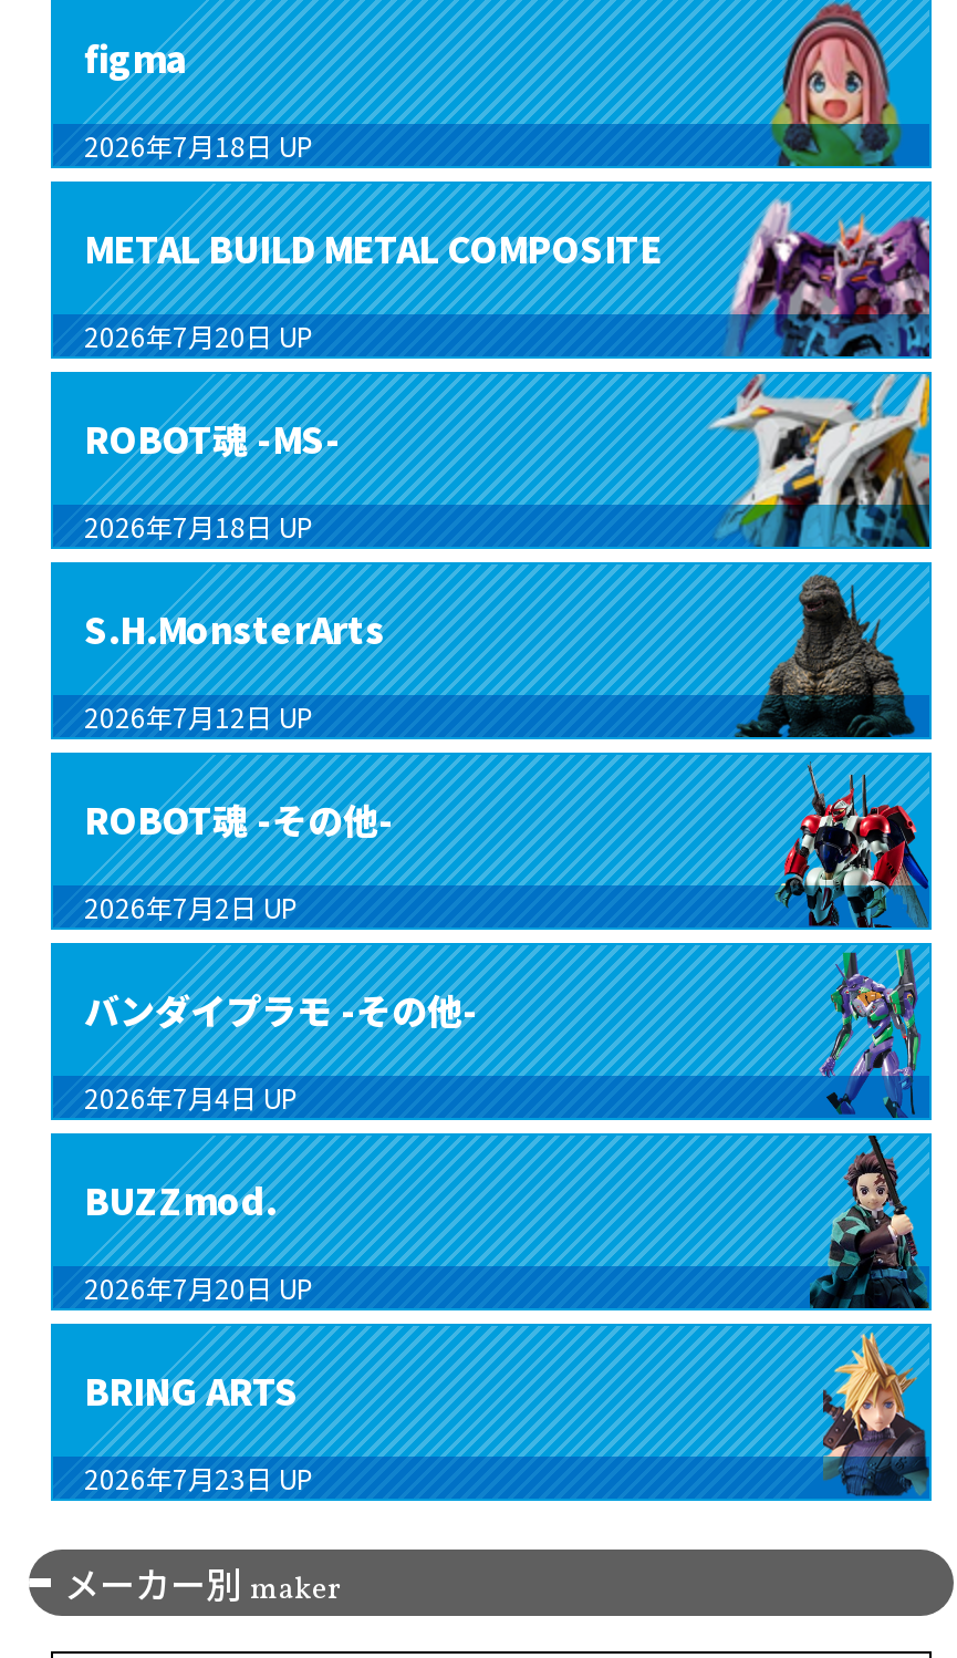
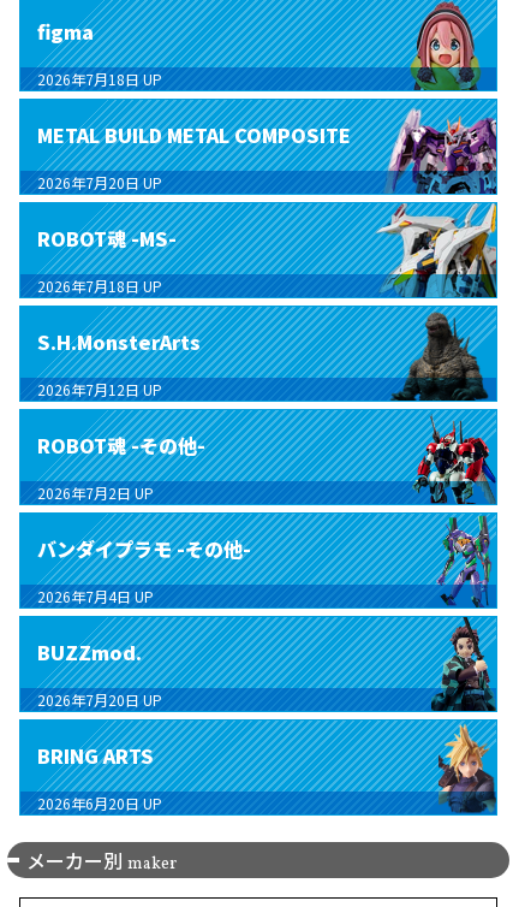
- 2026年7月23日 UP
+ 2026年6月20日 UP
